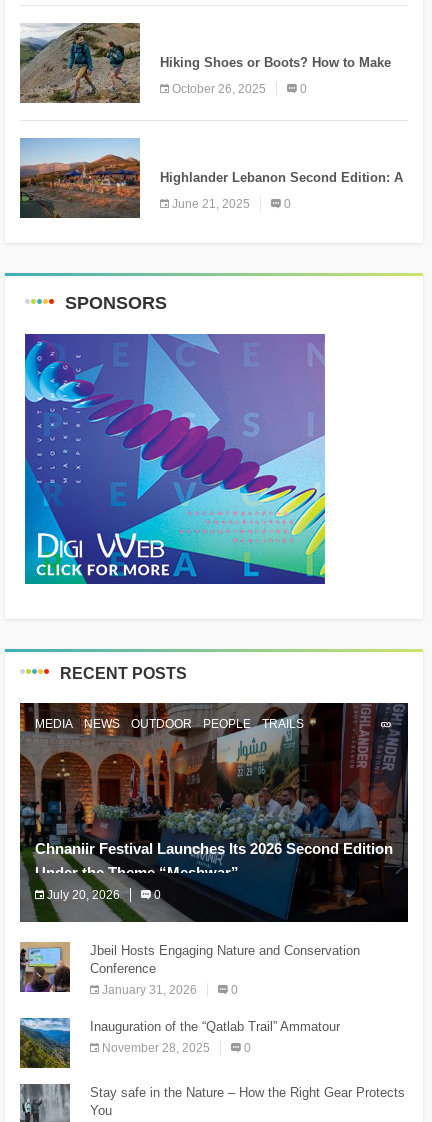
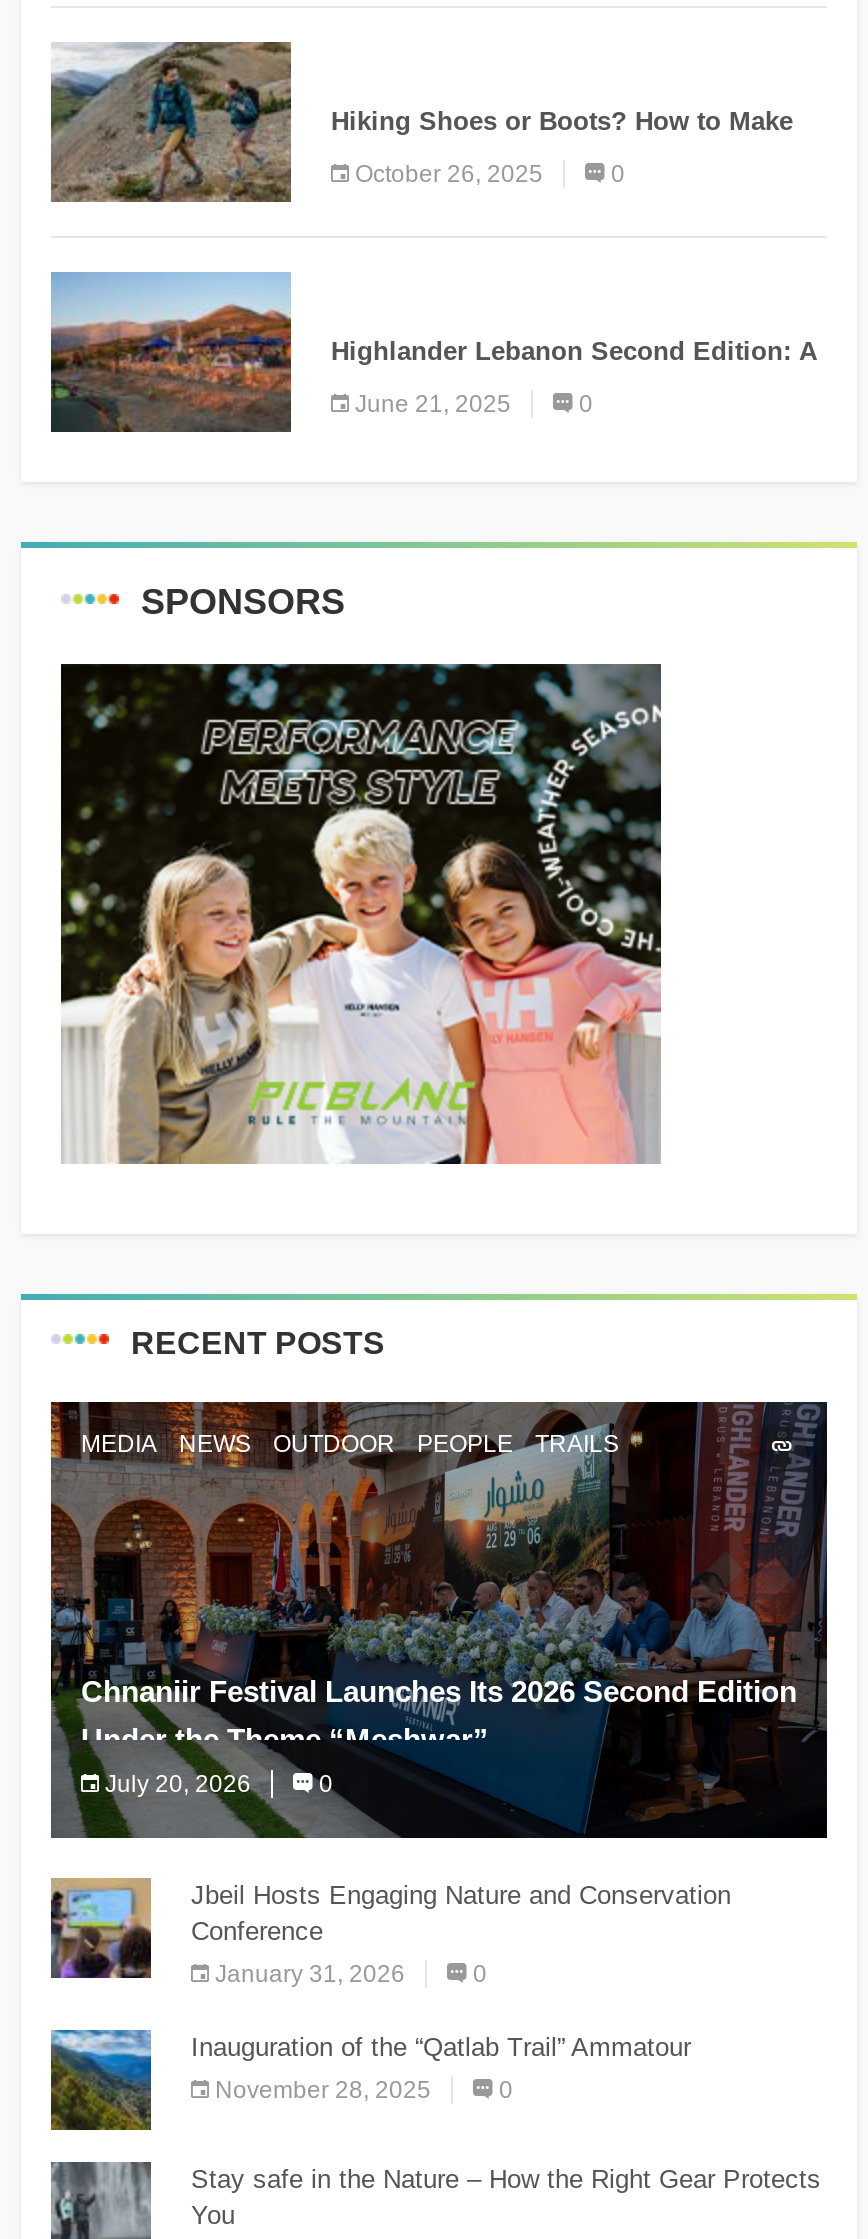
- [image]
+ [image]
